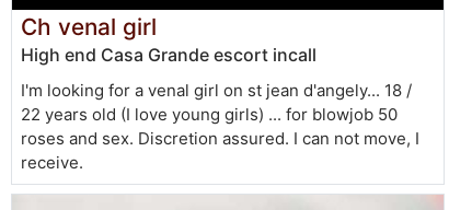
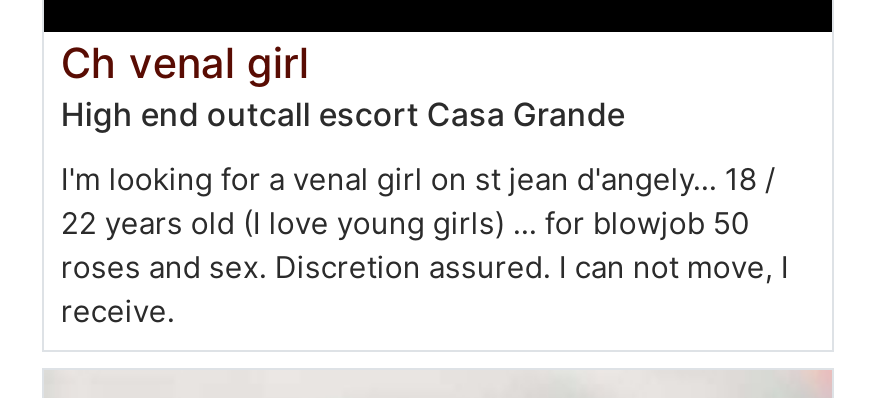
- High end Casa Grande escort incall
+ High end outcall escort Casa Grande
